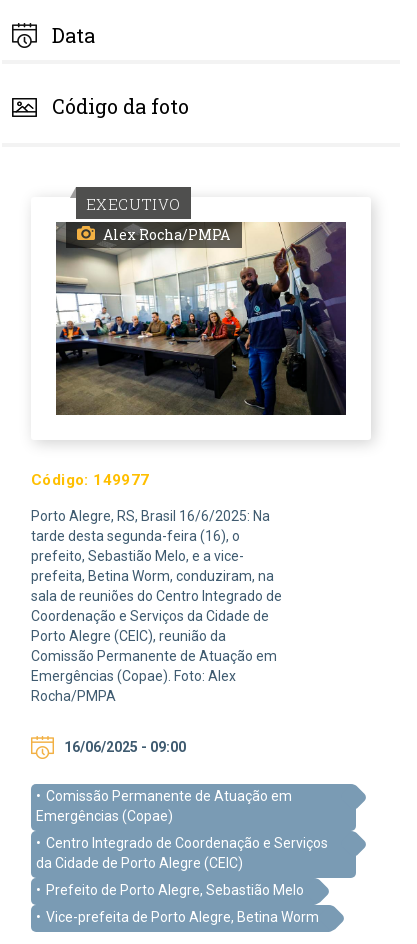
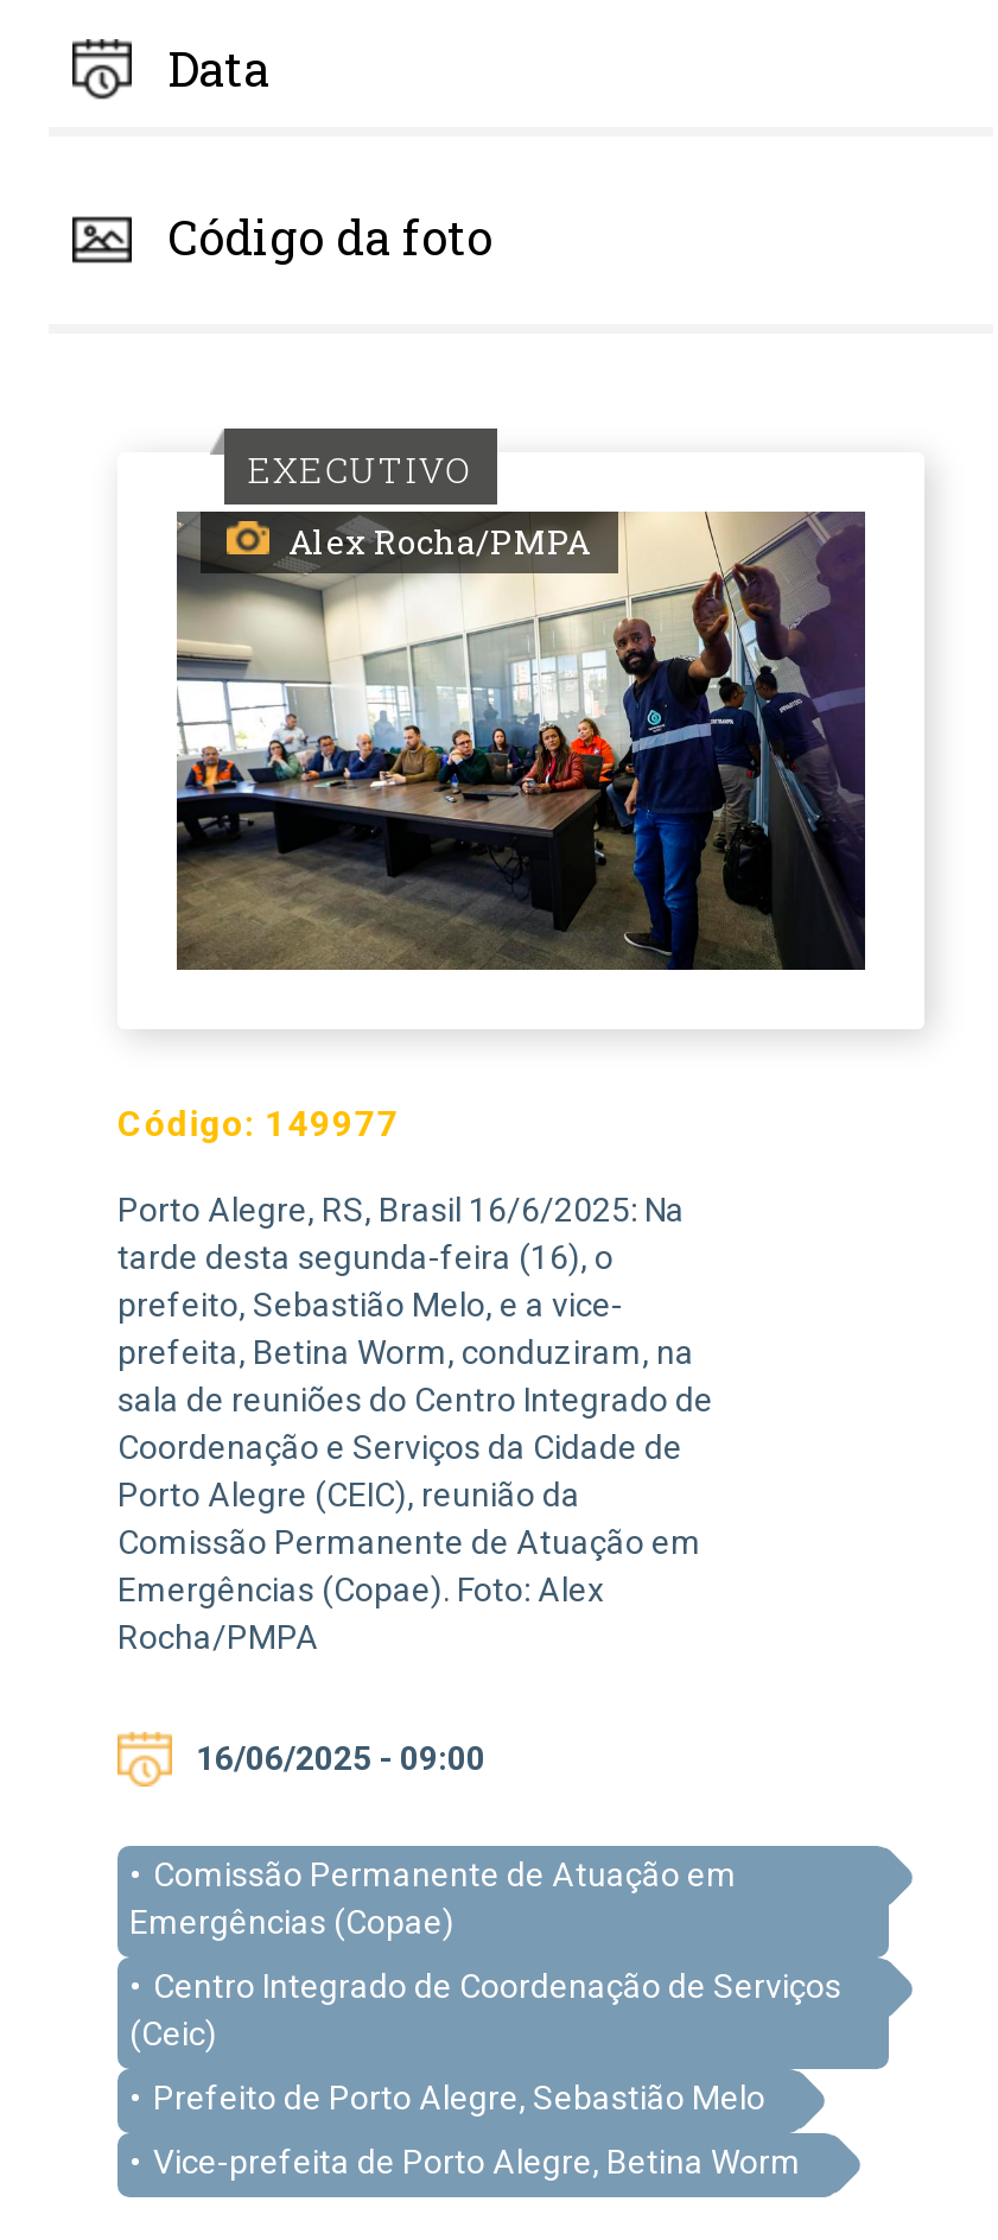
- Centro Integrado de Coordenação e Serviços
- da Cidade de Porto Alegre (CEIC)
+ Centro Integrado de Coordenação de Serviços
+ (Ceic)
